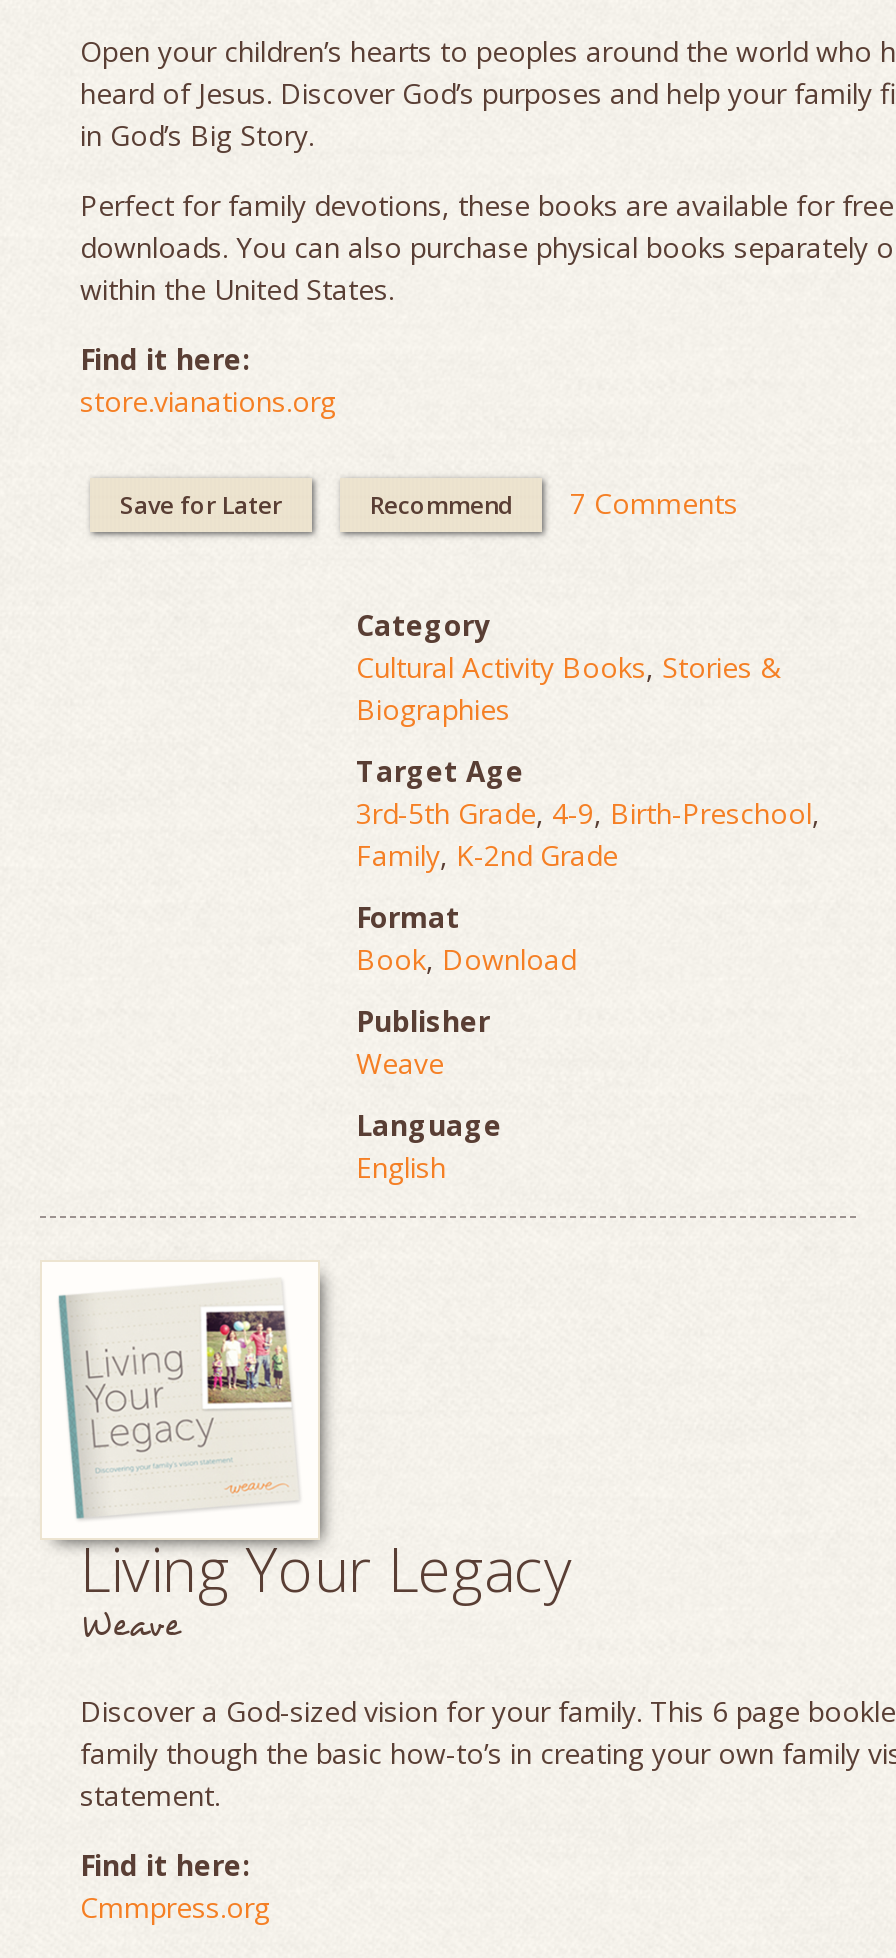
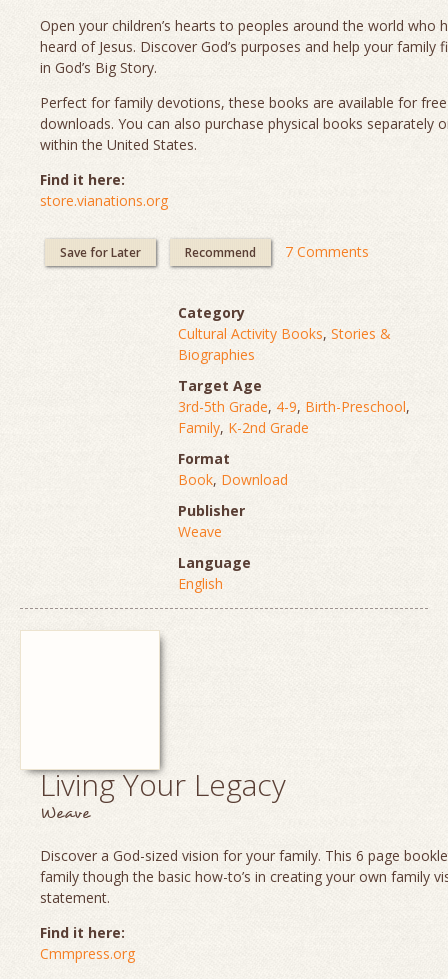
- [image]
